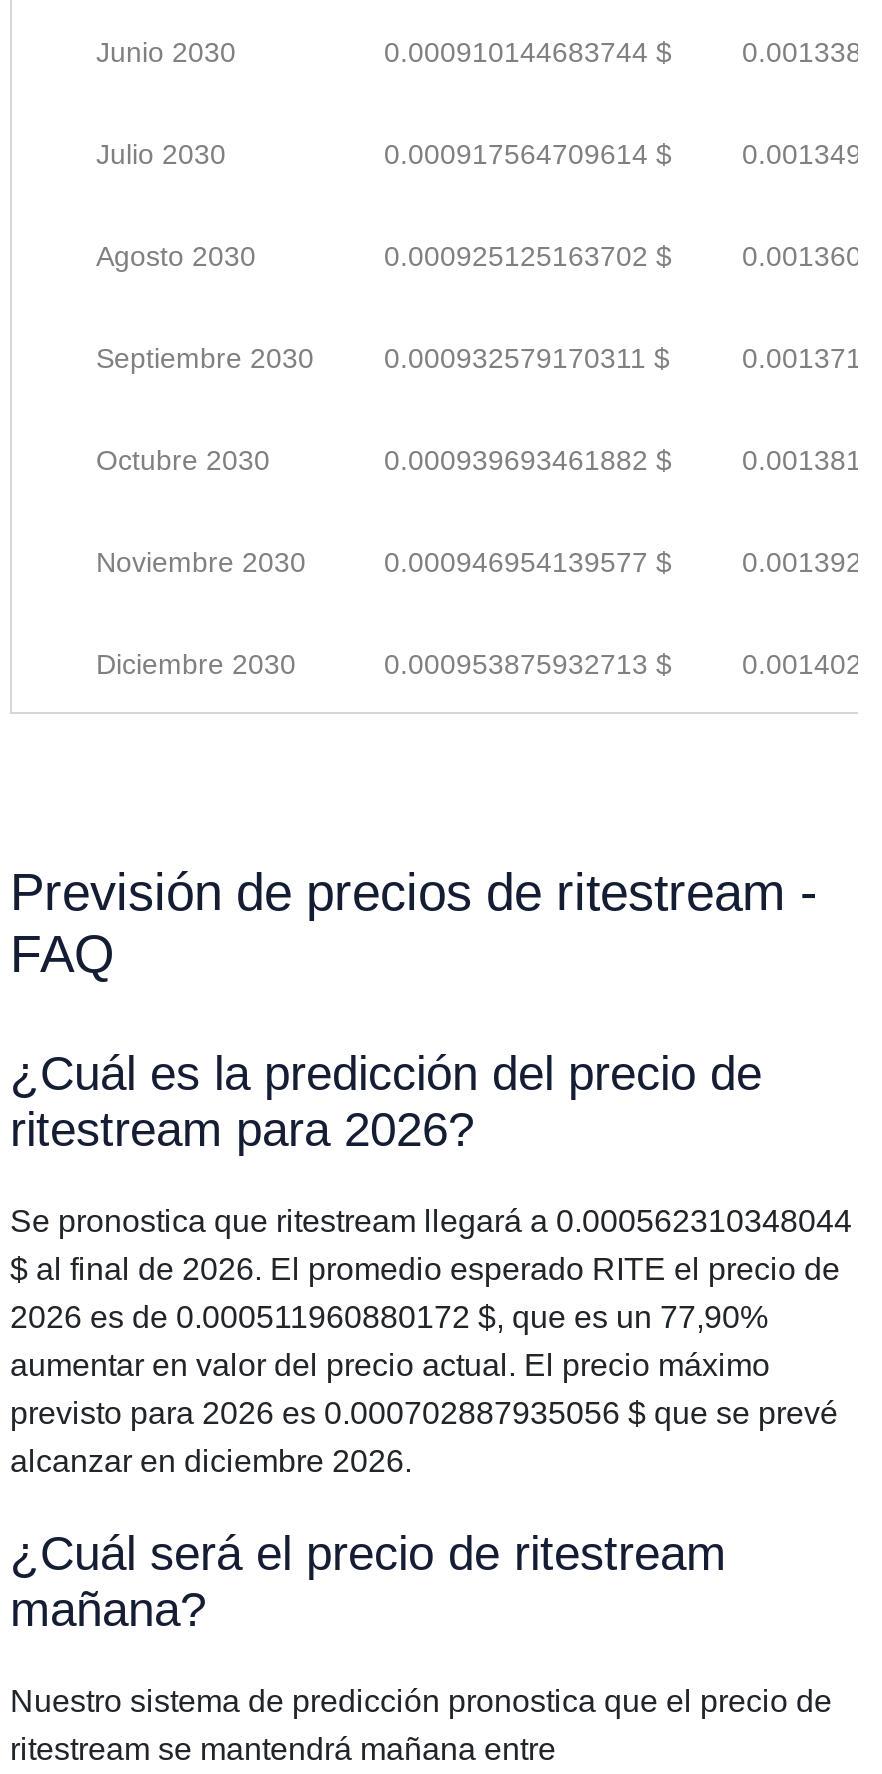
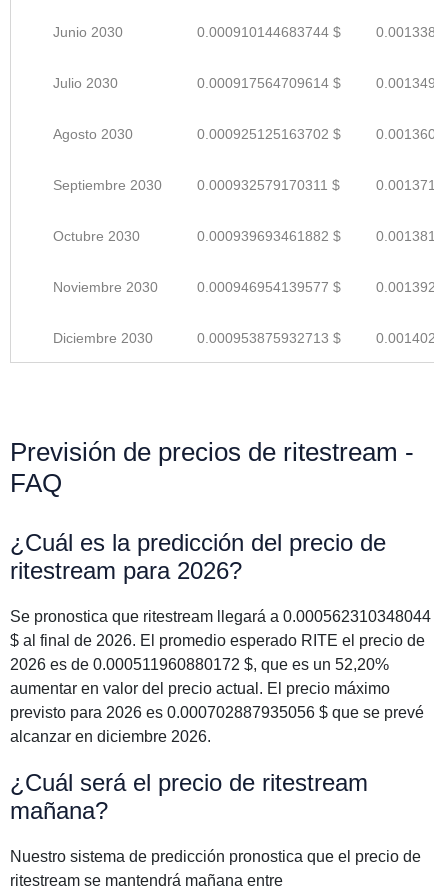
- 2026 es de 0.000511960880172 $, que es un 77,90%
+ 2026 es de 0.000511960880172 $, que es un 52,20%
